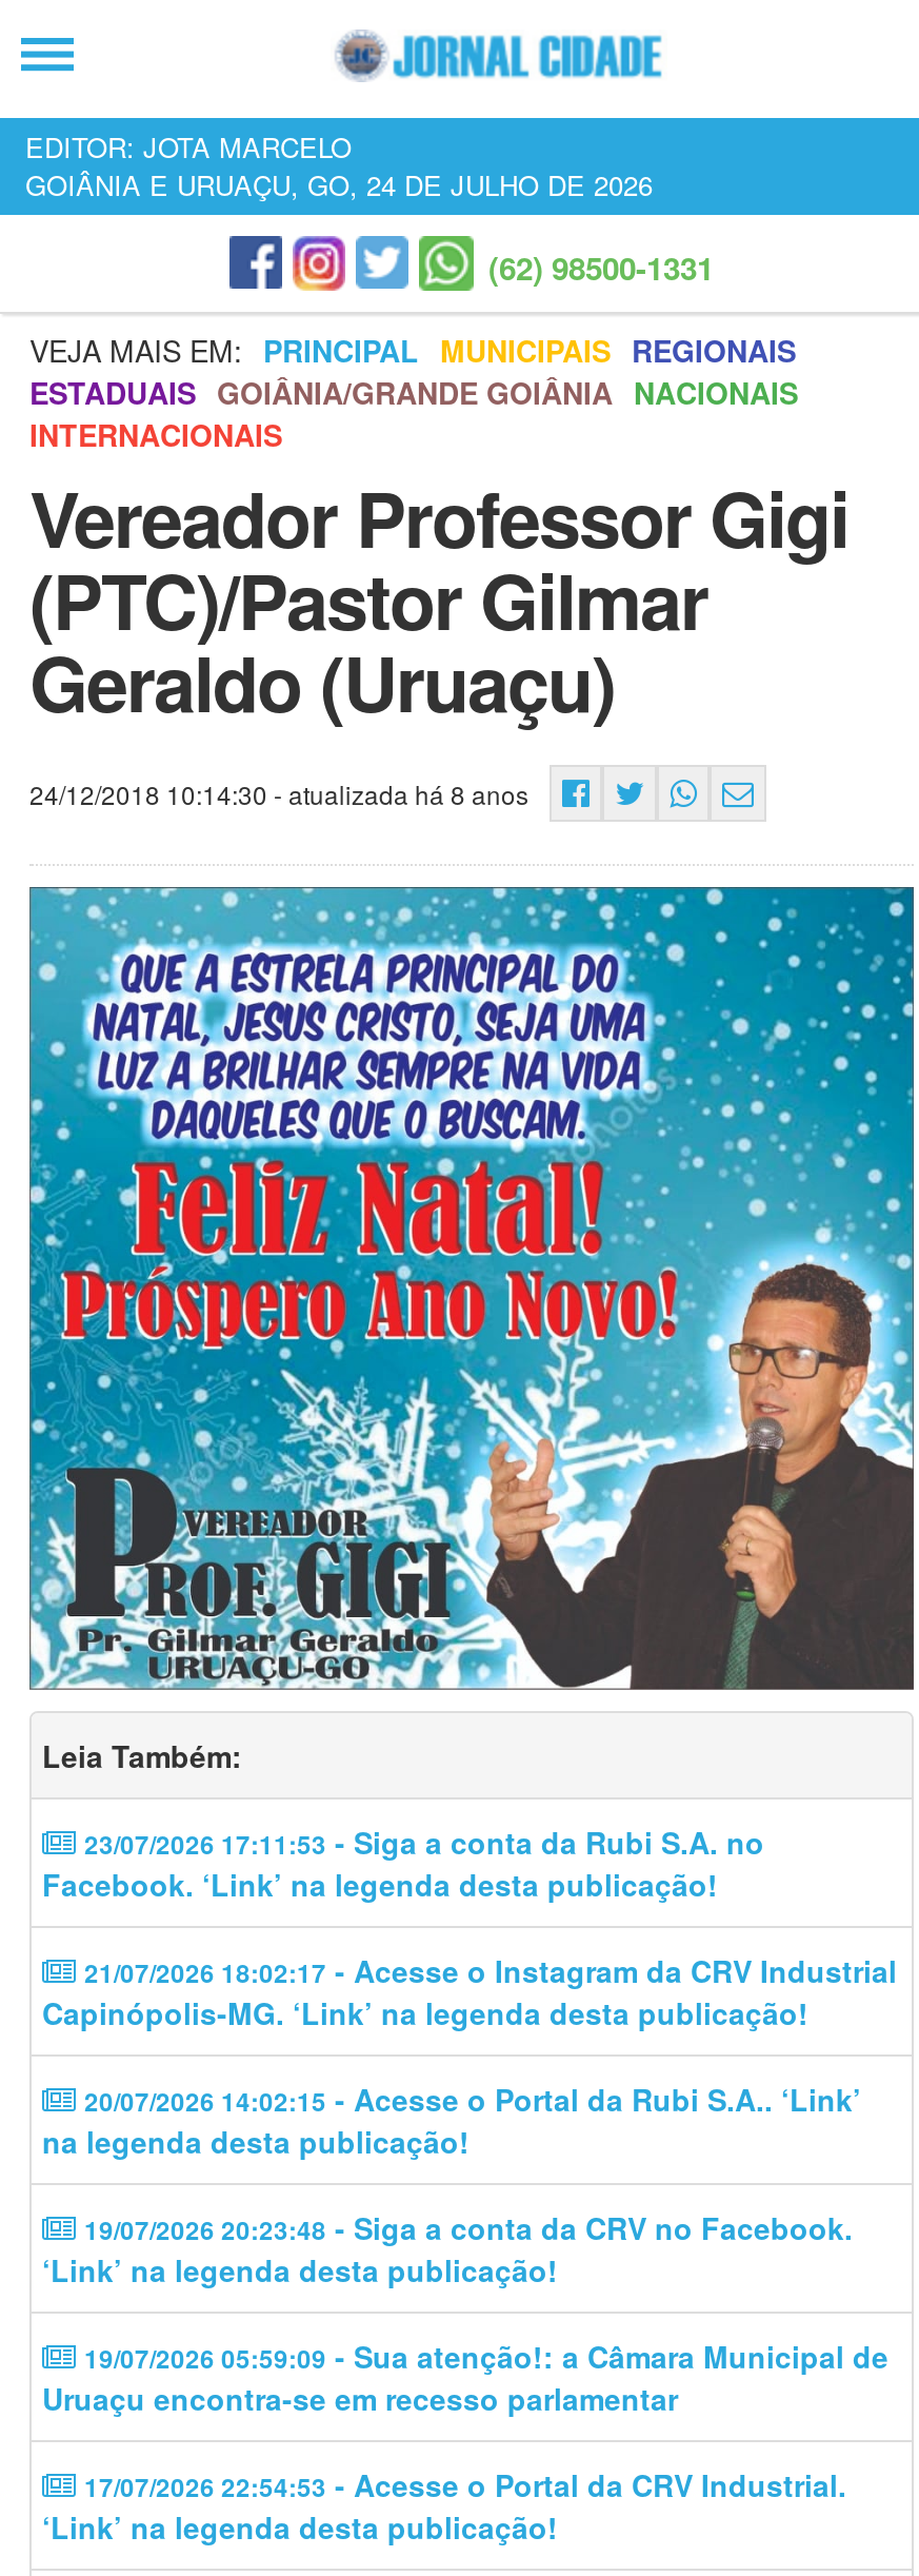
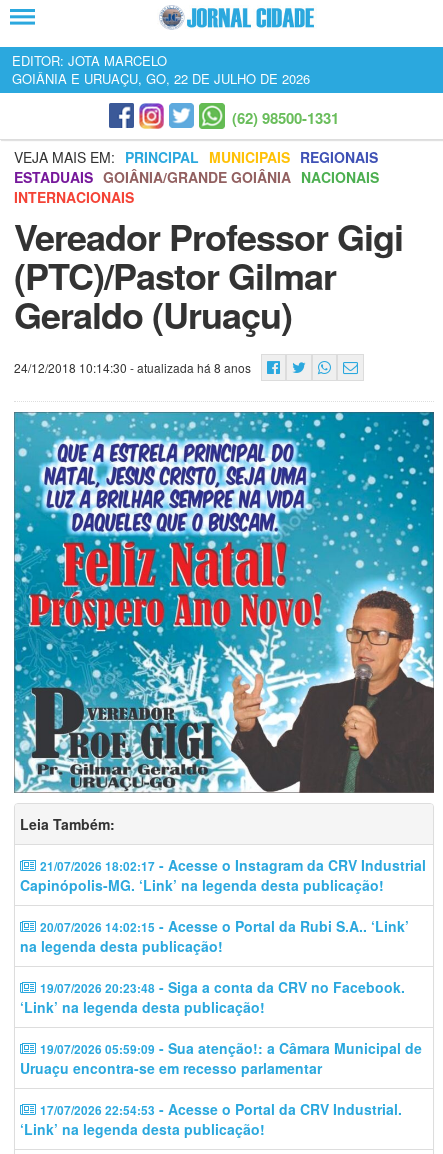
- GOIÂNIA E URUAÇU, GO, 24 DE JULHO DE 2026
+ GOIÂNIA E URUAÇU, GO, 22 DE JULHO DE 2026

- 23/07/2026 17:11:53 - Siga a conta da Rubi S.A. no
- Facebook. ‘Link’ na legenda desta publicação!
